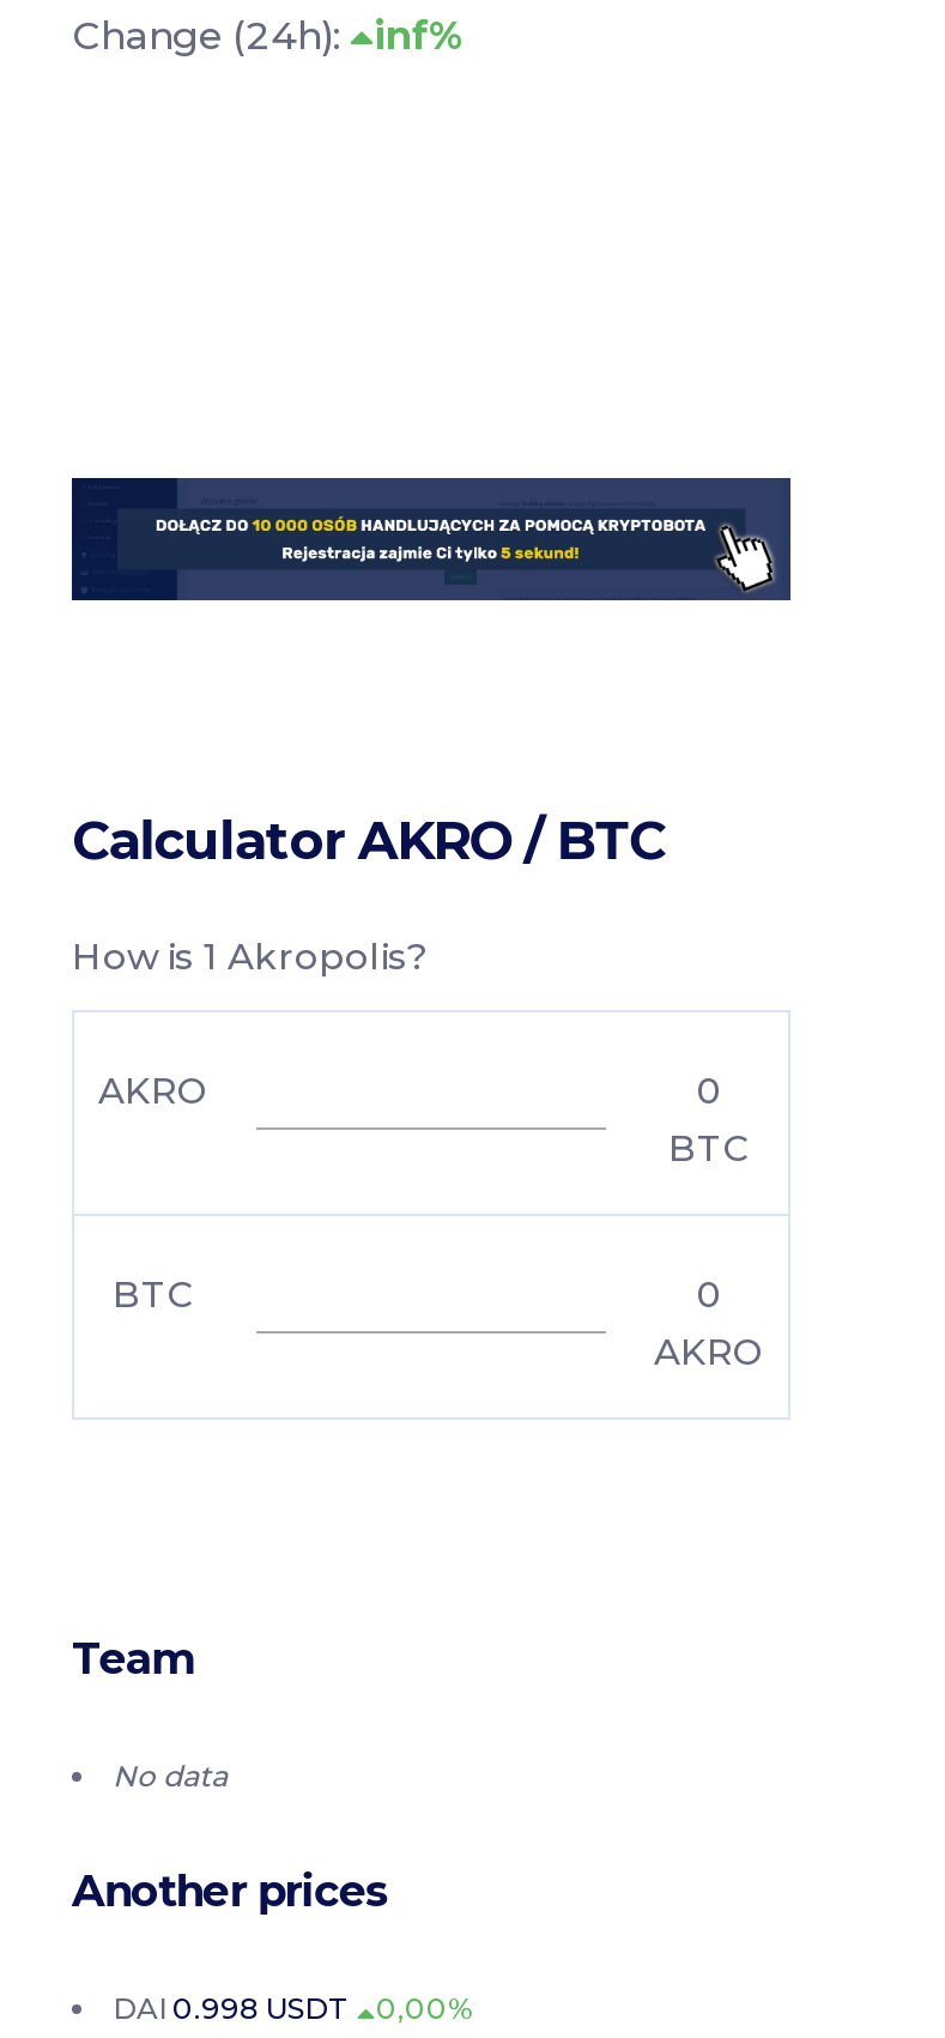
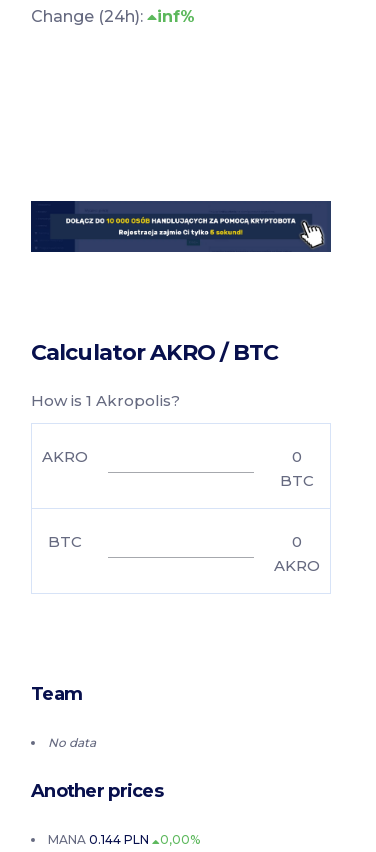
- DAI 0.998 USDT 0,00%
+ MANA 0.144 PLN 0,00%
